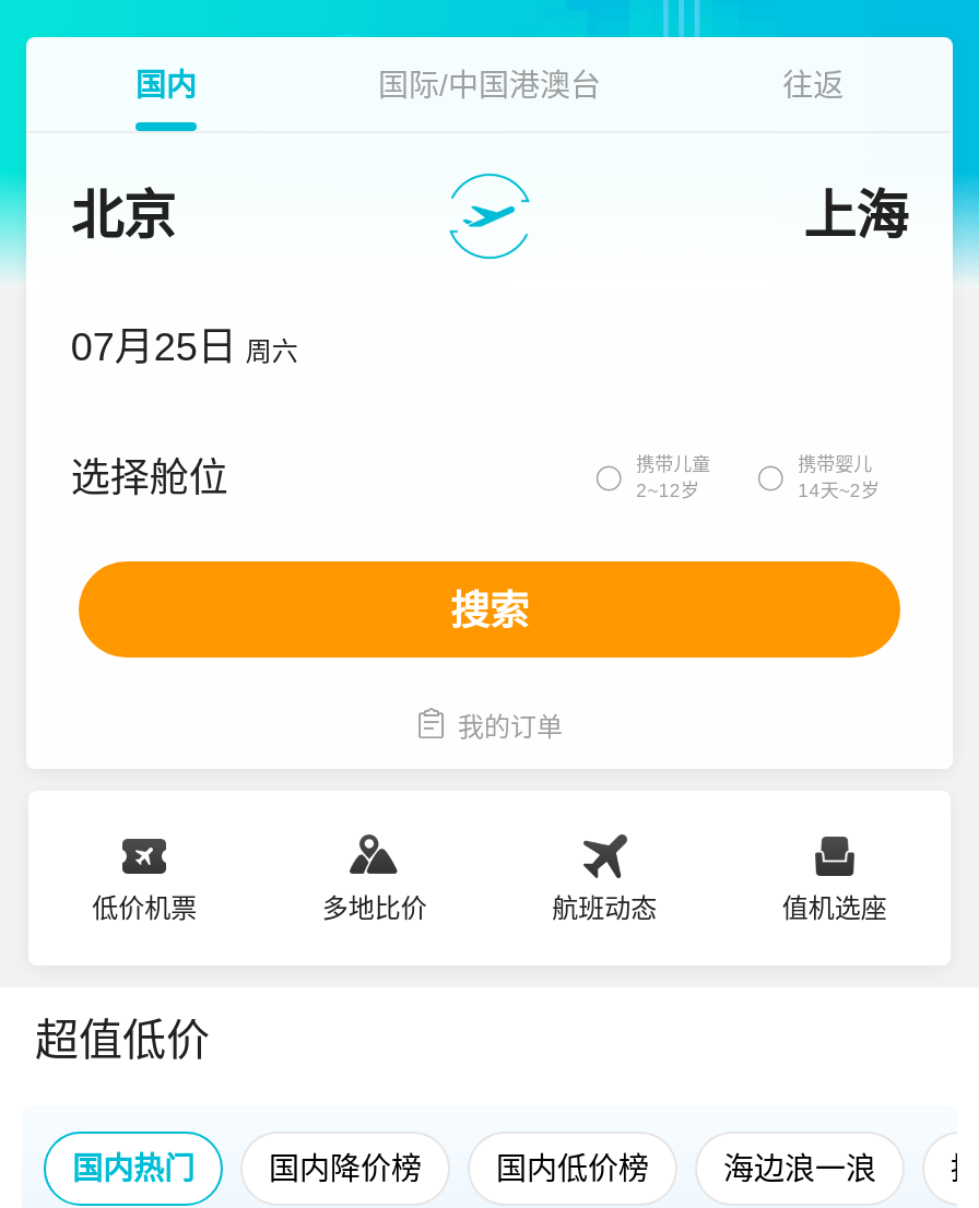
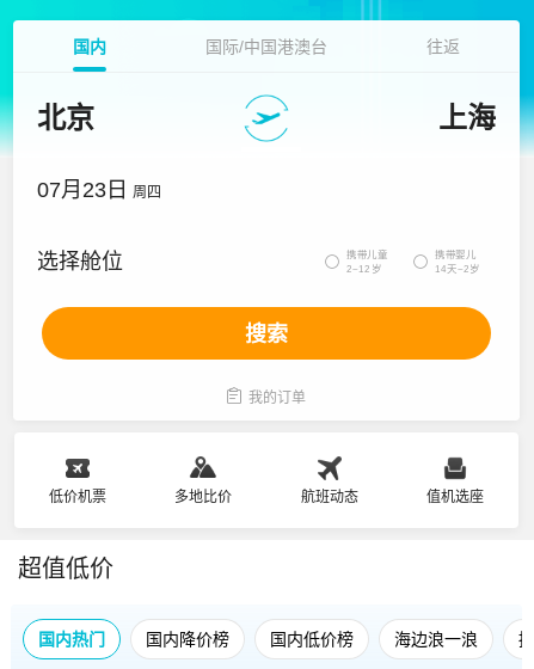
- 07月25日 周六
+ 07月23日 周四
